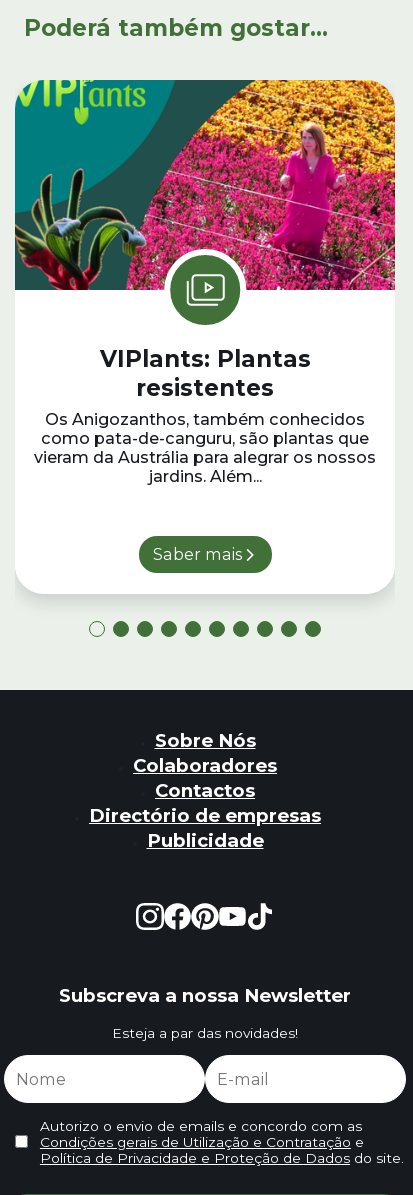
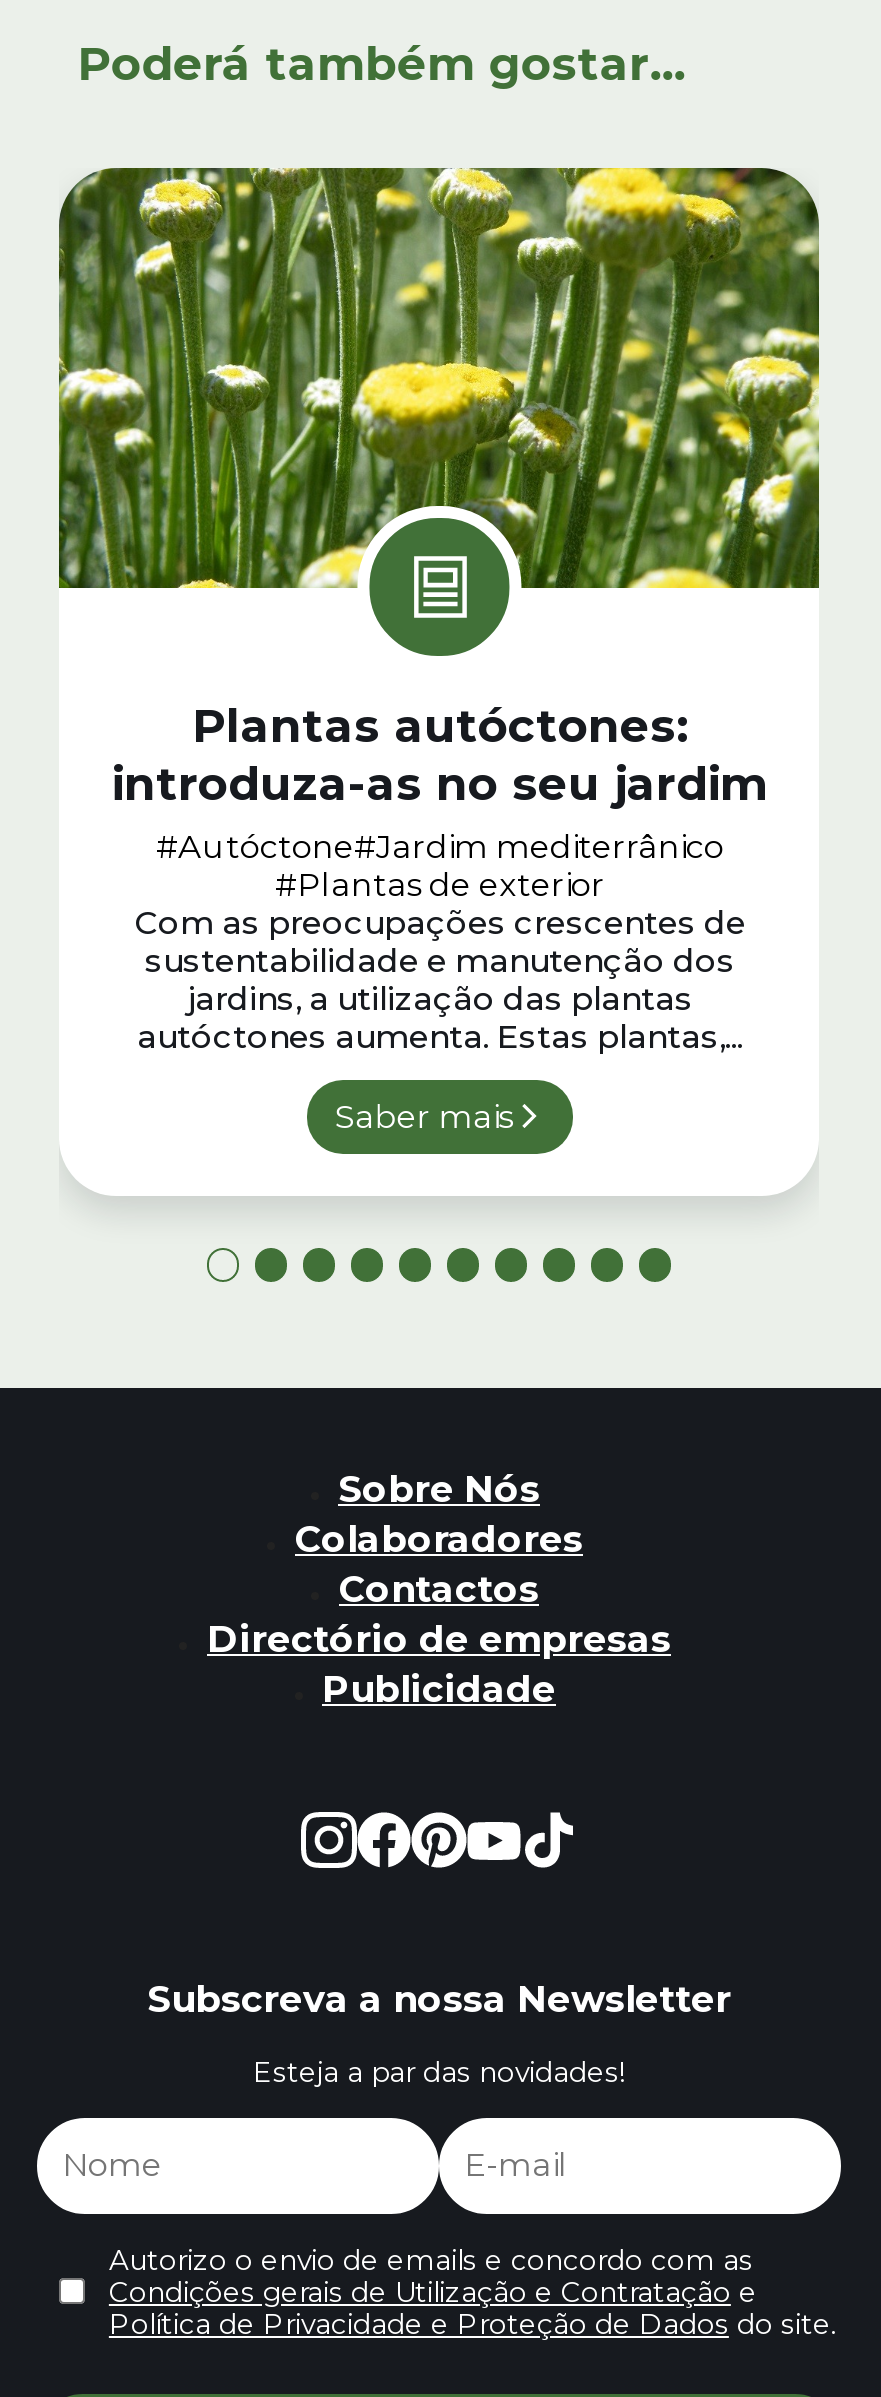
- [image]
- VIPlants: Plantas
- resistentes
- Os Anigozanthos, também conhecidos
- como pata-de-canguru, são plantas que
- vieram da Austrália para alegrar os nossos
- jardins. Além...
+ [image]
+ Plantas autóctones:
+ introduza-as no seu jardim
+ #Autóctone#Jardim mediterrânico
+ #Plantas de exterior
+ Com as preocupações crescentes de
+ sustentabilidade e manutenção dos
+ jardins, a utilização das plantas
+ autóctones aumenta. Estas plantas,...
